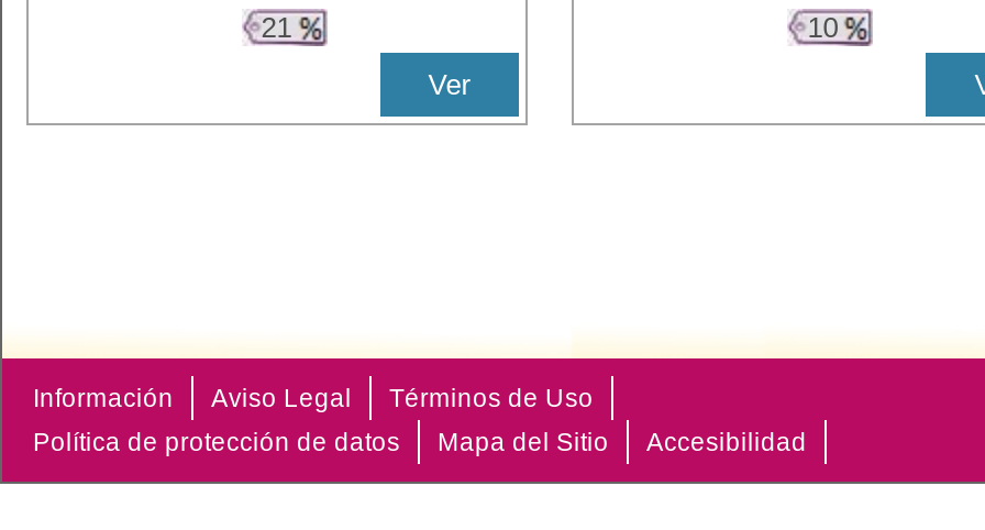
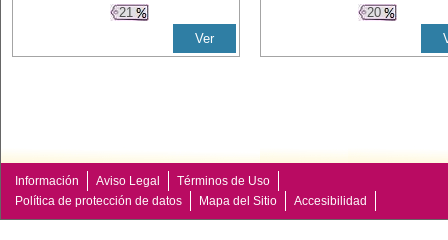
- 10
+ 20
